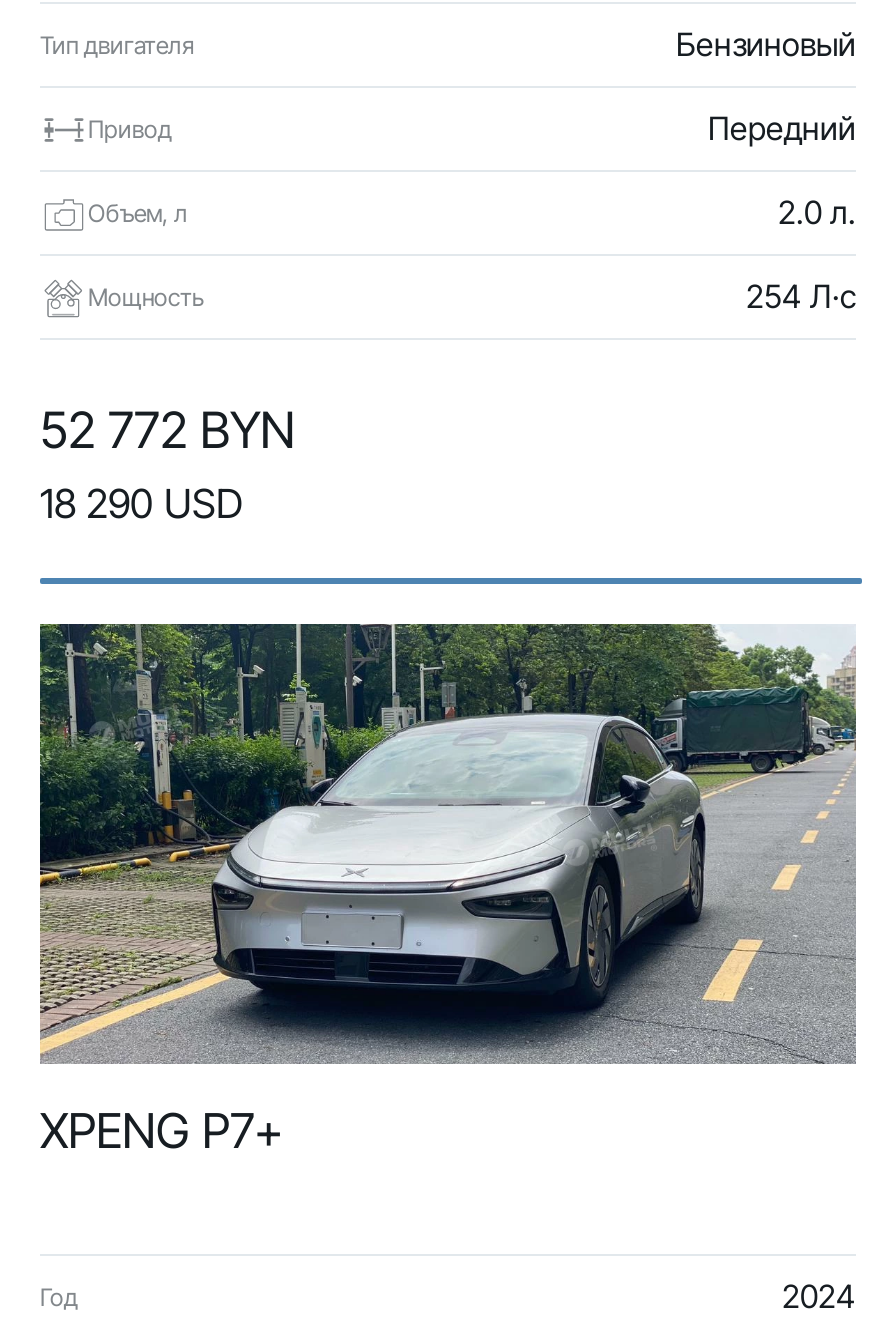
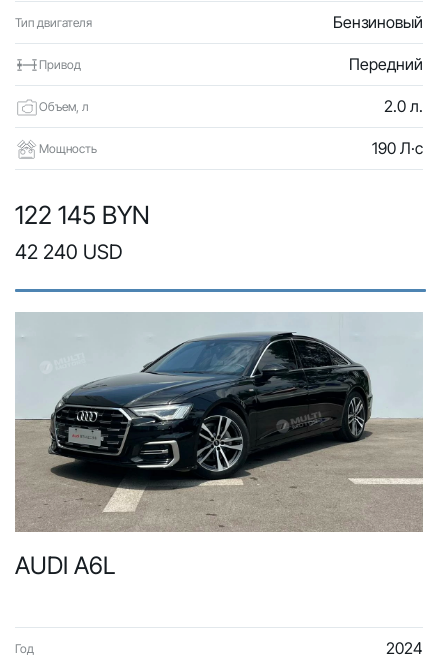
- 254 Л·с
+ 190 Л·с

- 52 772 BYN
- 18 290 USD
+ 122 145 BYN
+ 42 240 USD

- [image]
- XPENG P7+
+ [image]
+ AUDI A6L
